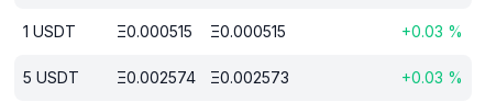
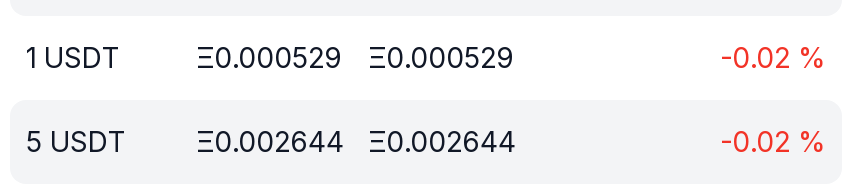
- Ξ0.000515
- Ξ0.000515
- +0.03%
+ Ξ0.000529
+ Ξ0.000529
+ -0.02%

- Ξ0.002574
- Ξ0.002573
- +0.03%
+ Ξ0.002644
+ Ξ0.002644
+ -0.02%
